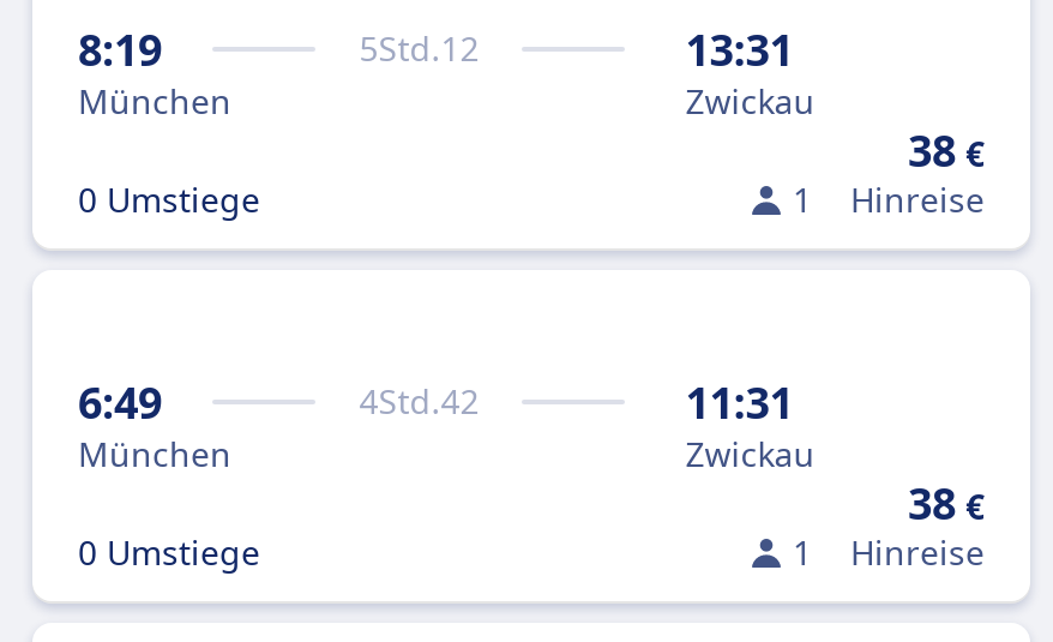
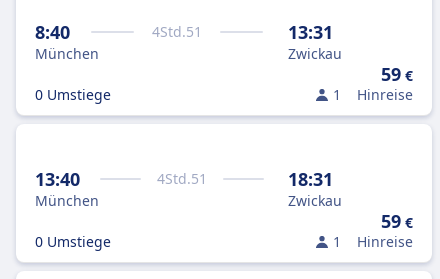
- 8:19
+ 8:40

- 5Std.12
+ 4Std.51

- 38 €
+ 59 €

- 6:49
+ 13:40

- 4Std.42
+ 4Std.51

- 11:31
+ 18:31

- 38 €
+ 59 €
